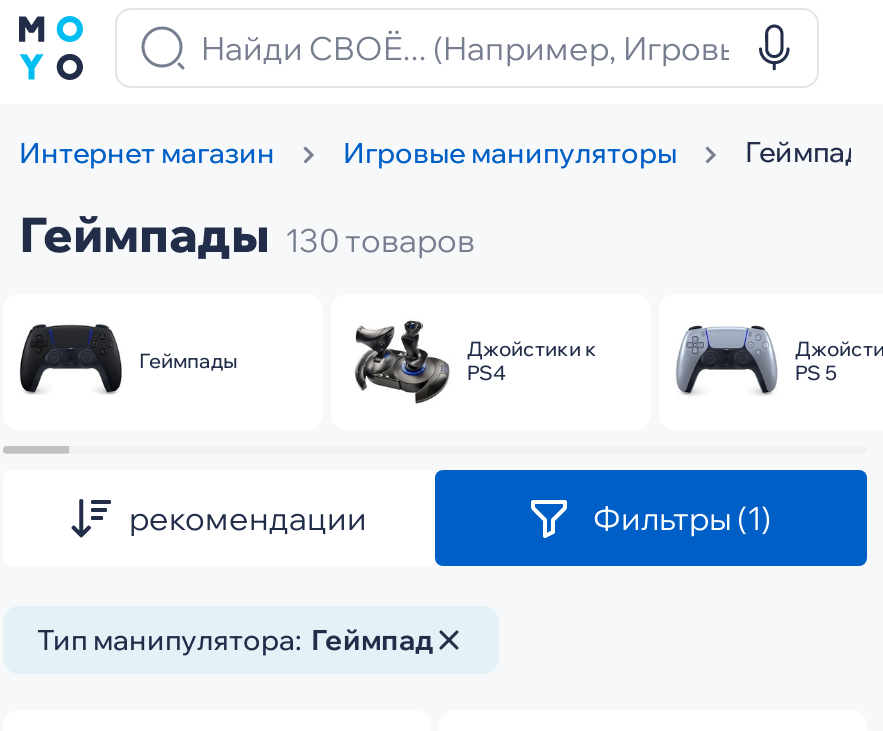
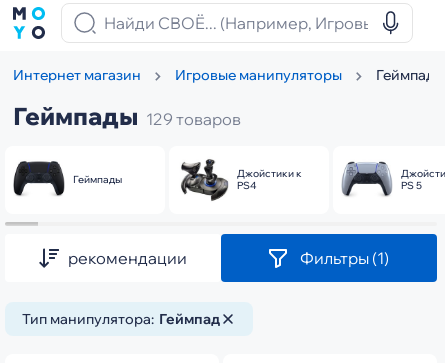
- Геймпады 130 товаров
+ Геймпады 129 товаров
